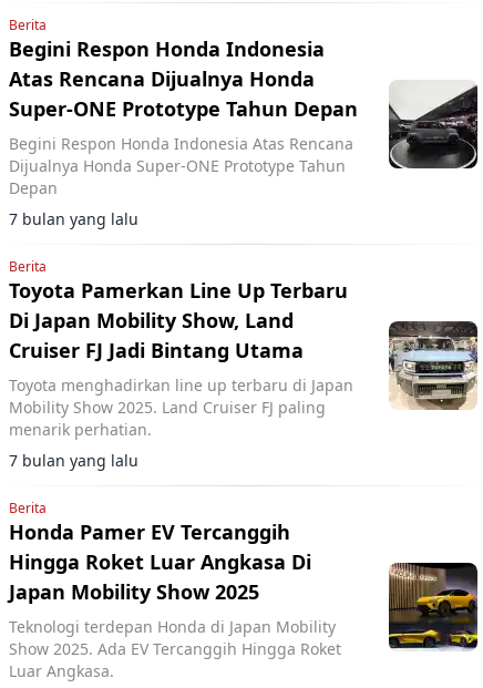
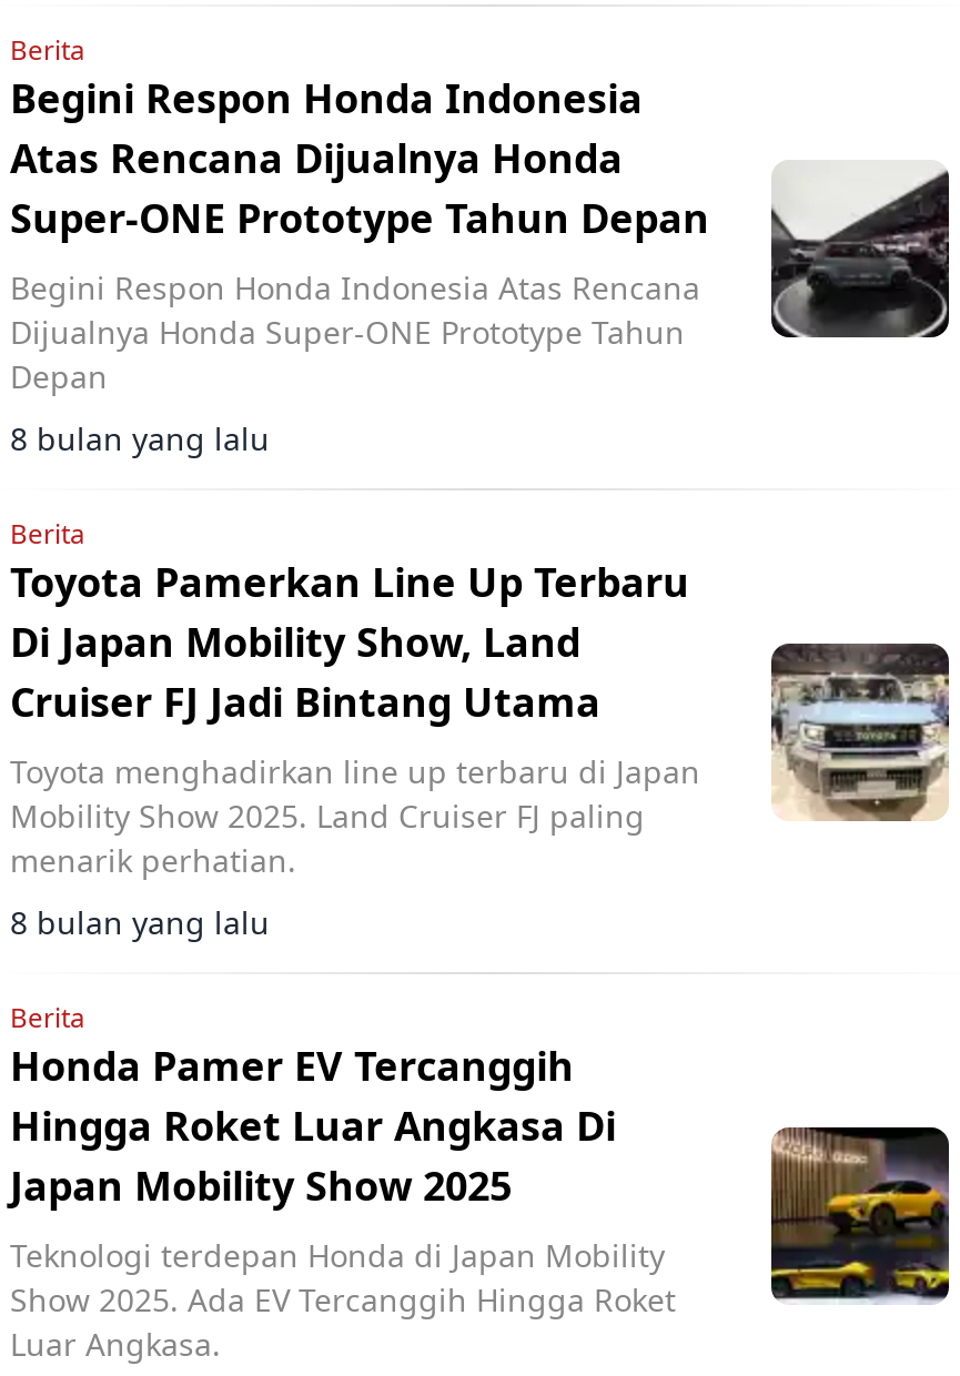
- 7 bulan yang lalu
+ 8 bulan yang lalu

- 7 bulan yang lalu
+ 8 bulan yang lalu
